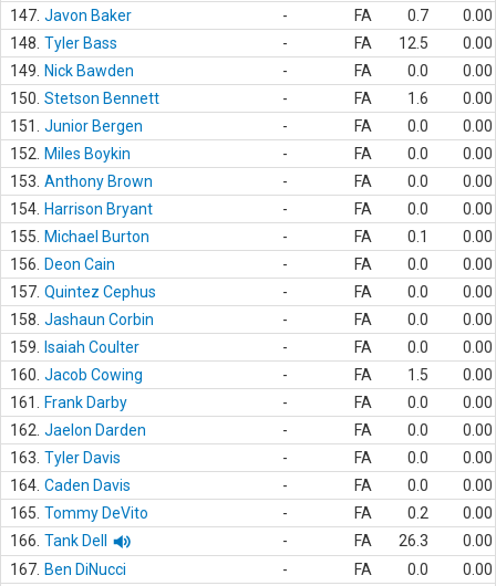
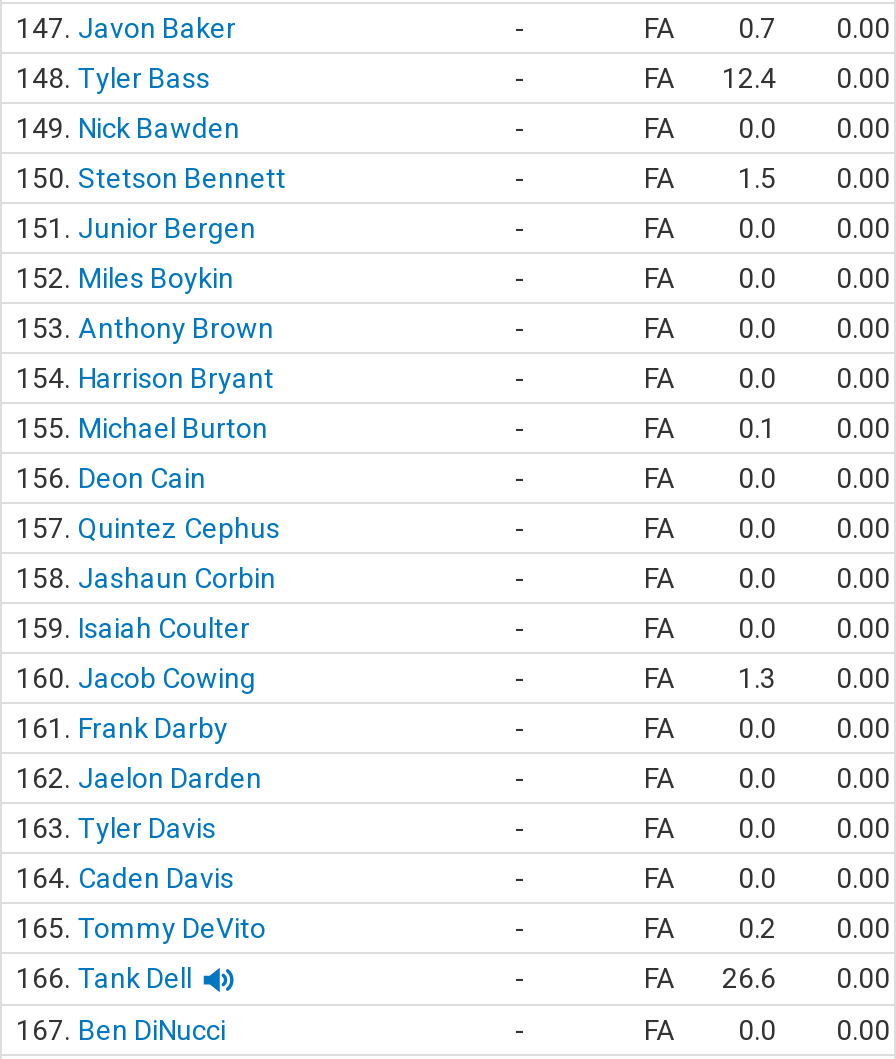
- FA 12.5 0.00
+ FA 12.4 0.00

- FA 1.6 0.00
+ FA 1.5 0.00

- FA 1.5 0.00
+ FA 1.3 0.00

- FA 26.3 0.00
+ FA 26.6 0.00
